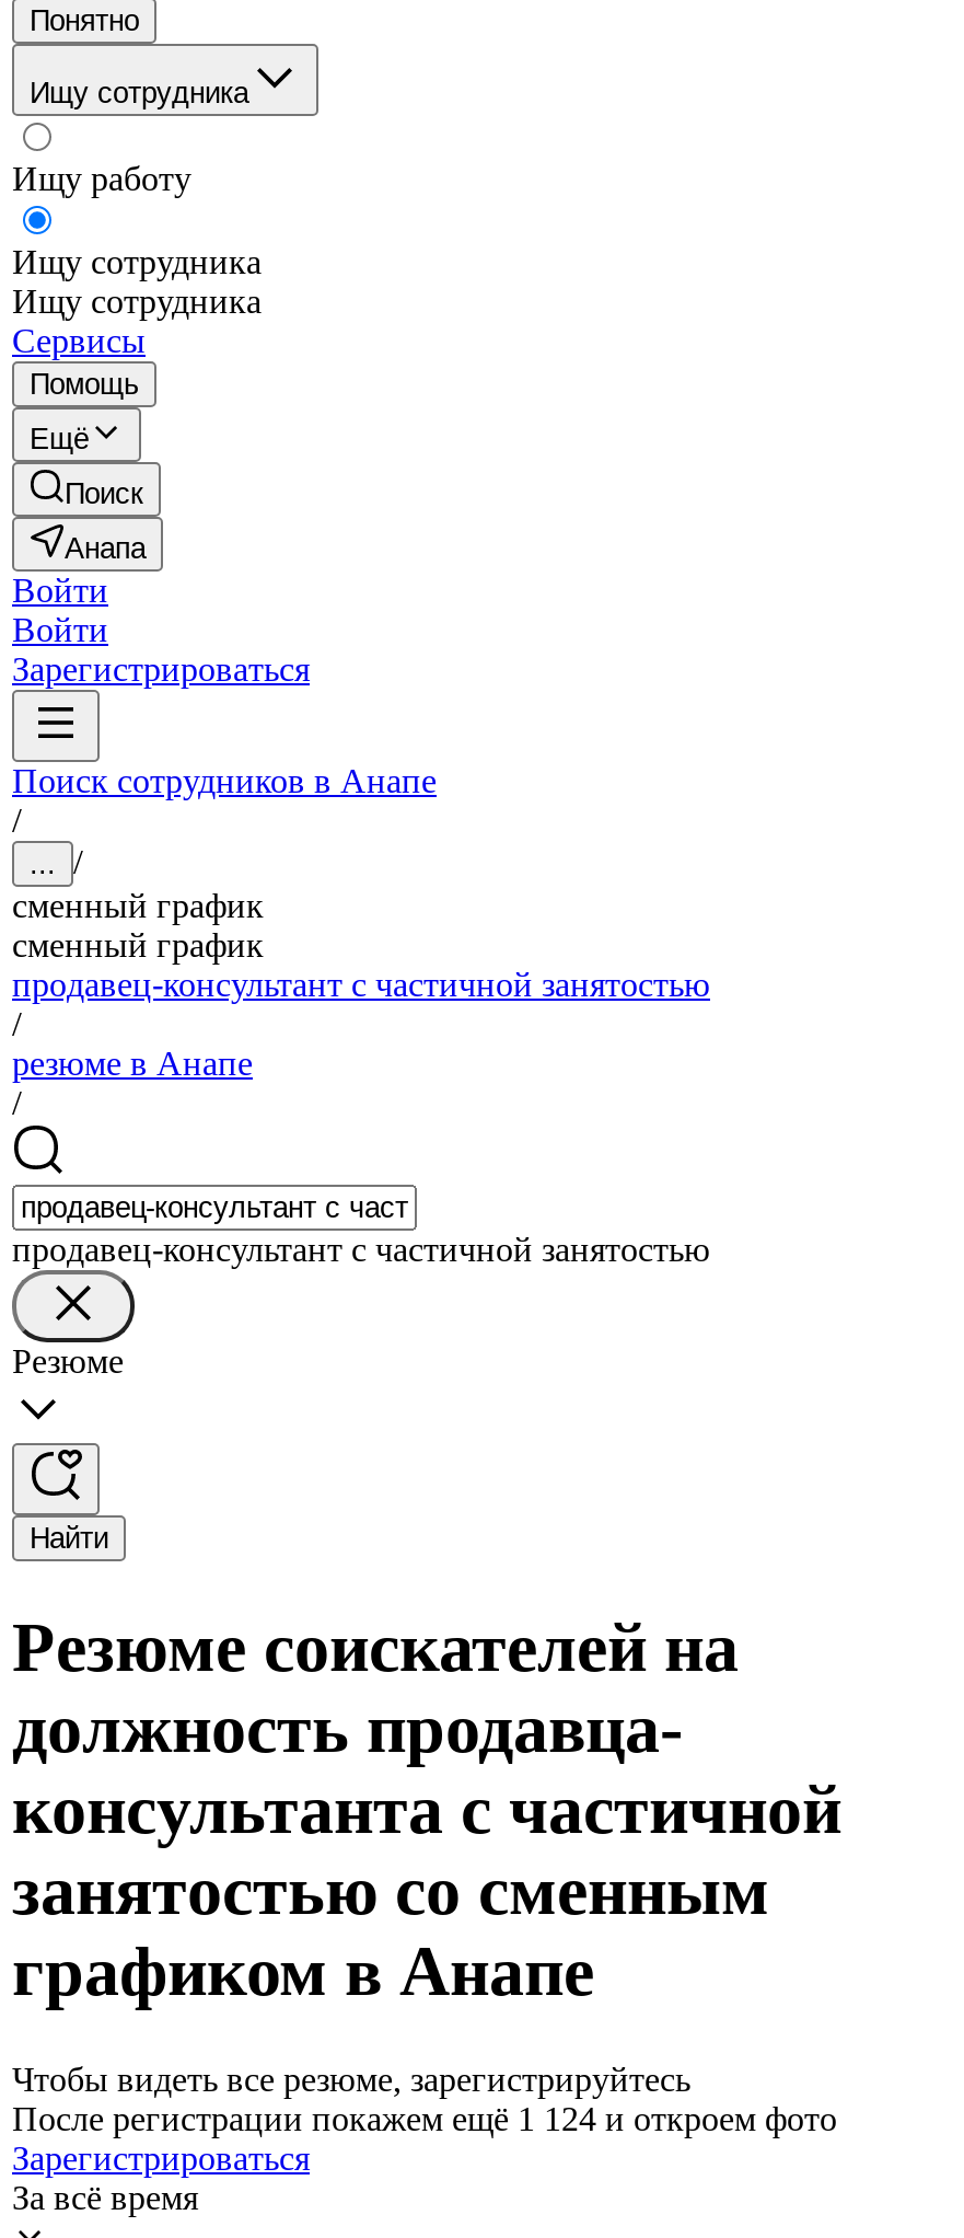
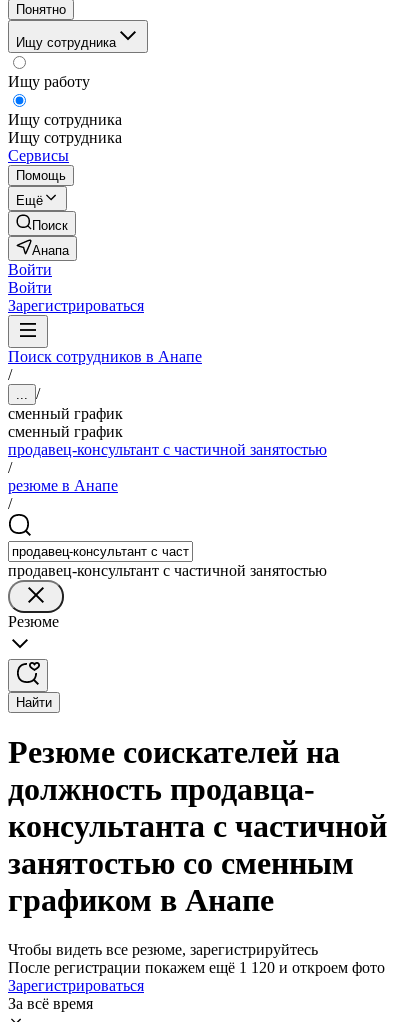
- После регистрации покажем ещё 1 124 и откроем фото
+ После регистрации покажем ещё 1 120 и откроем фото
